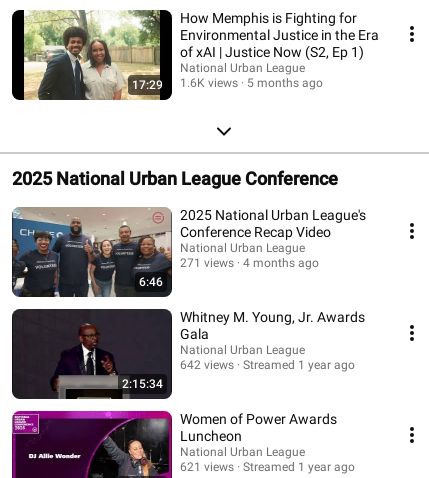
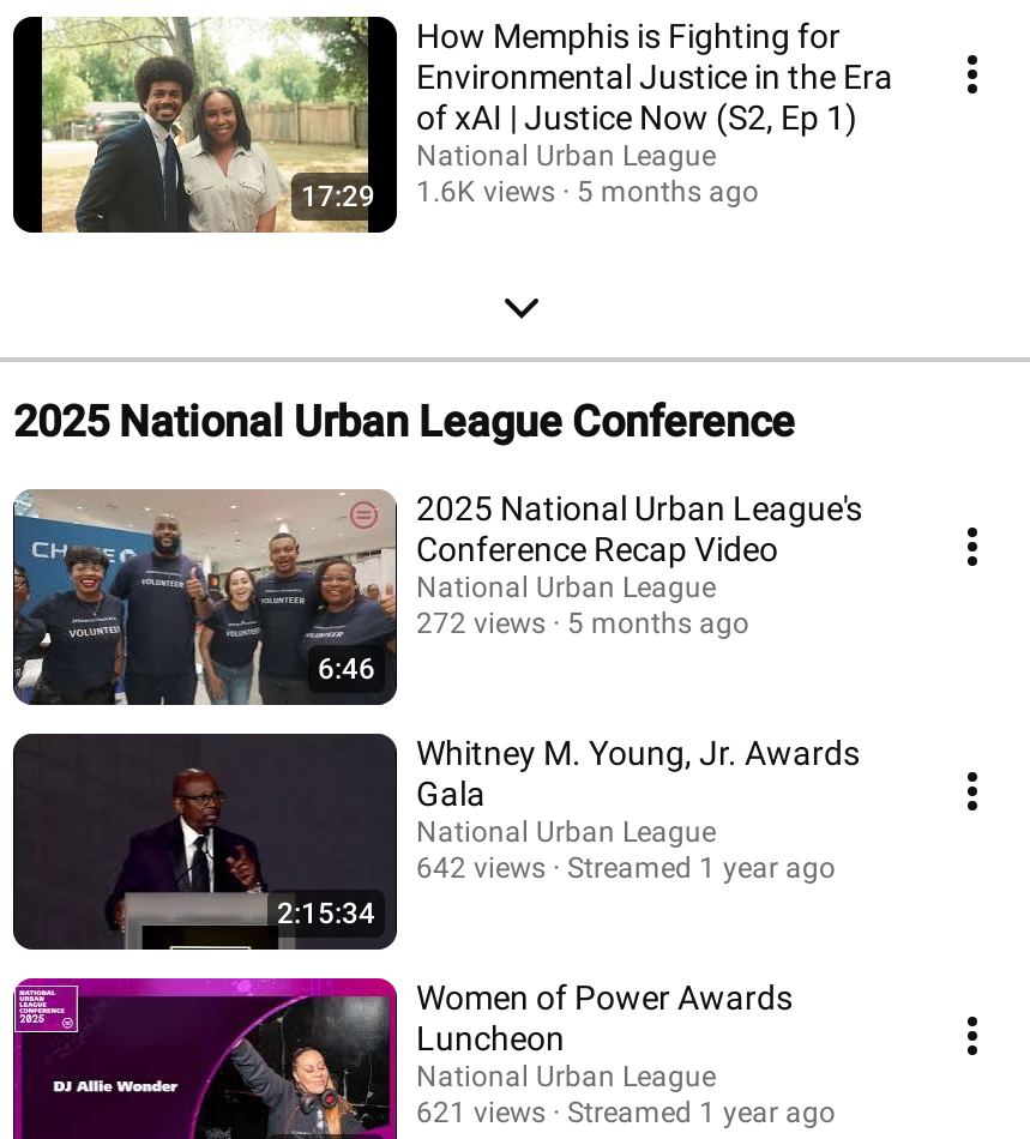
- 271 views
+ 272 views

- 4 months ago
+ 5 months ago
